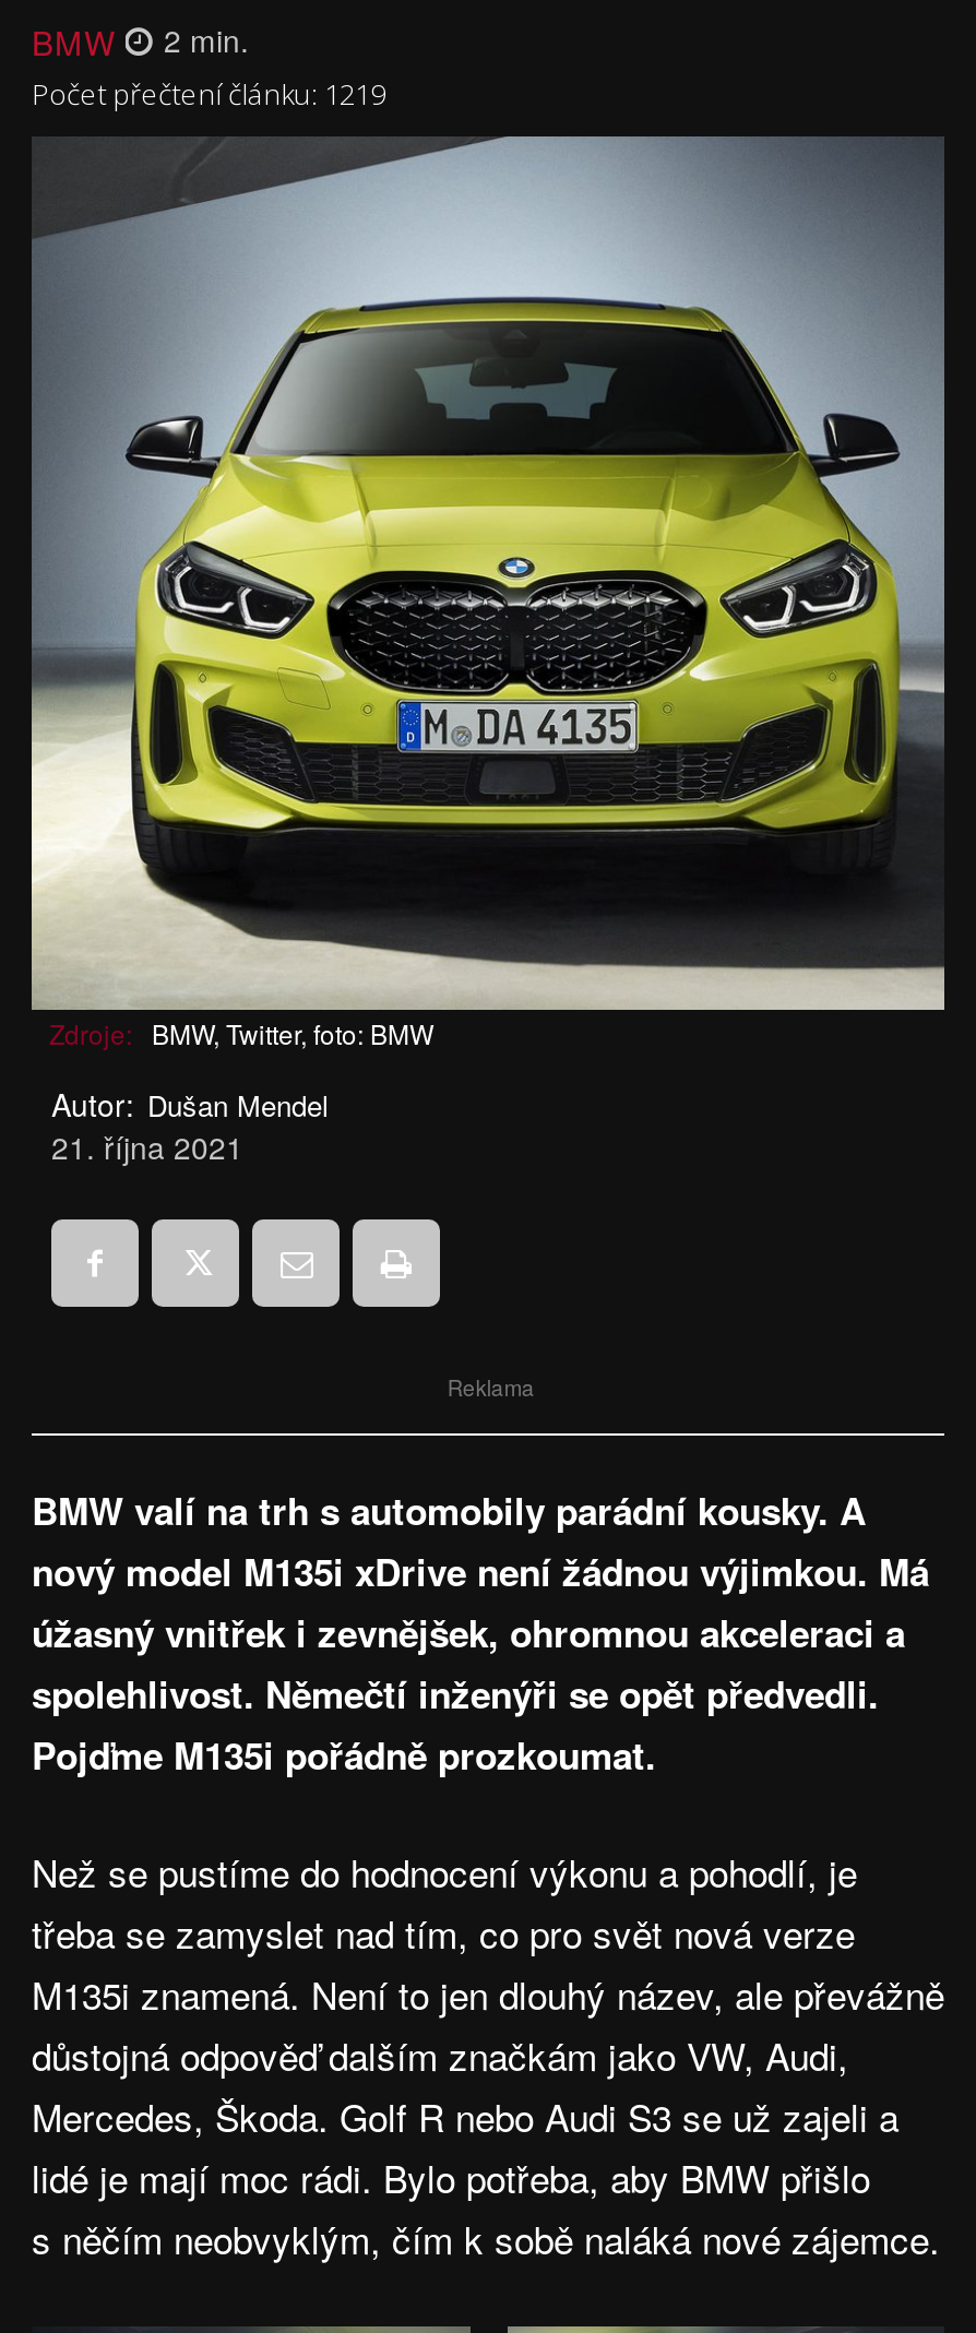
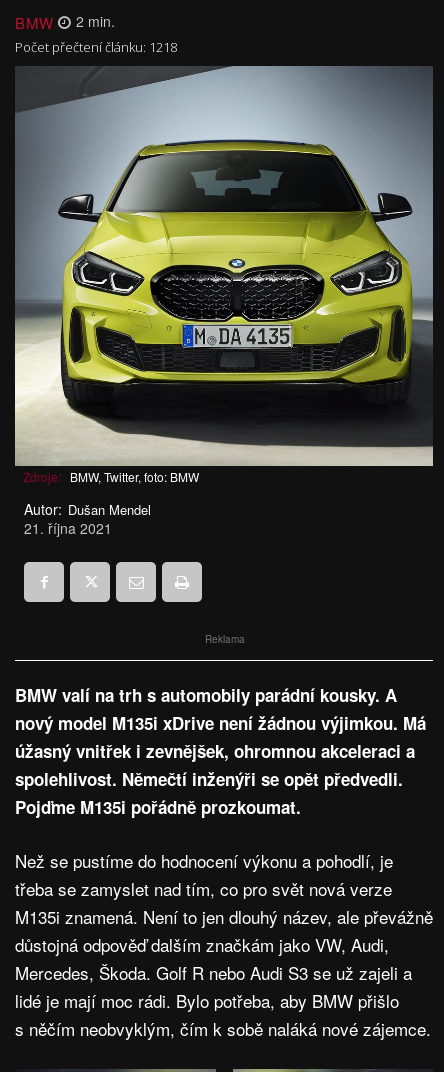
- Počet přečtení článku: 1219
+ Počet přečtení článku: 1218
